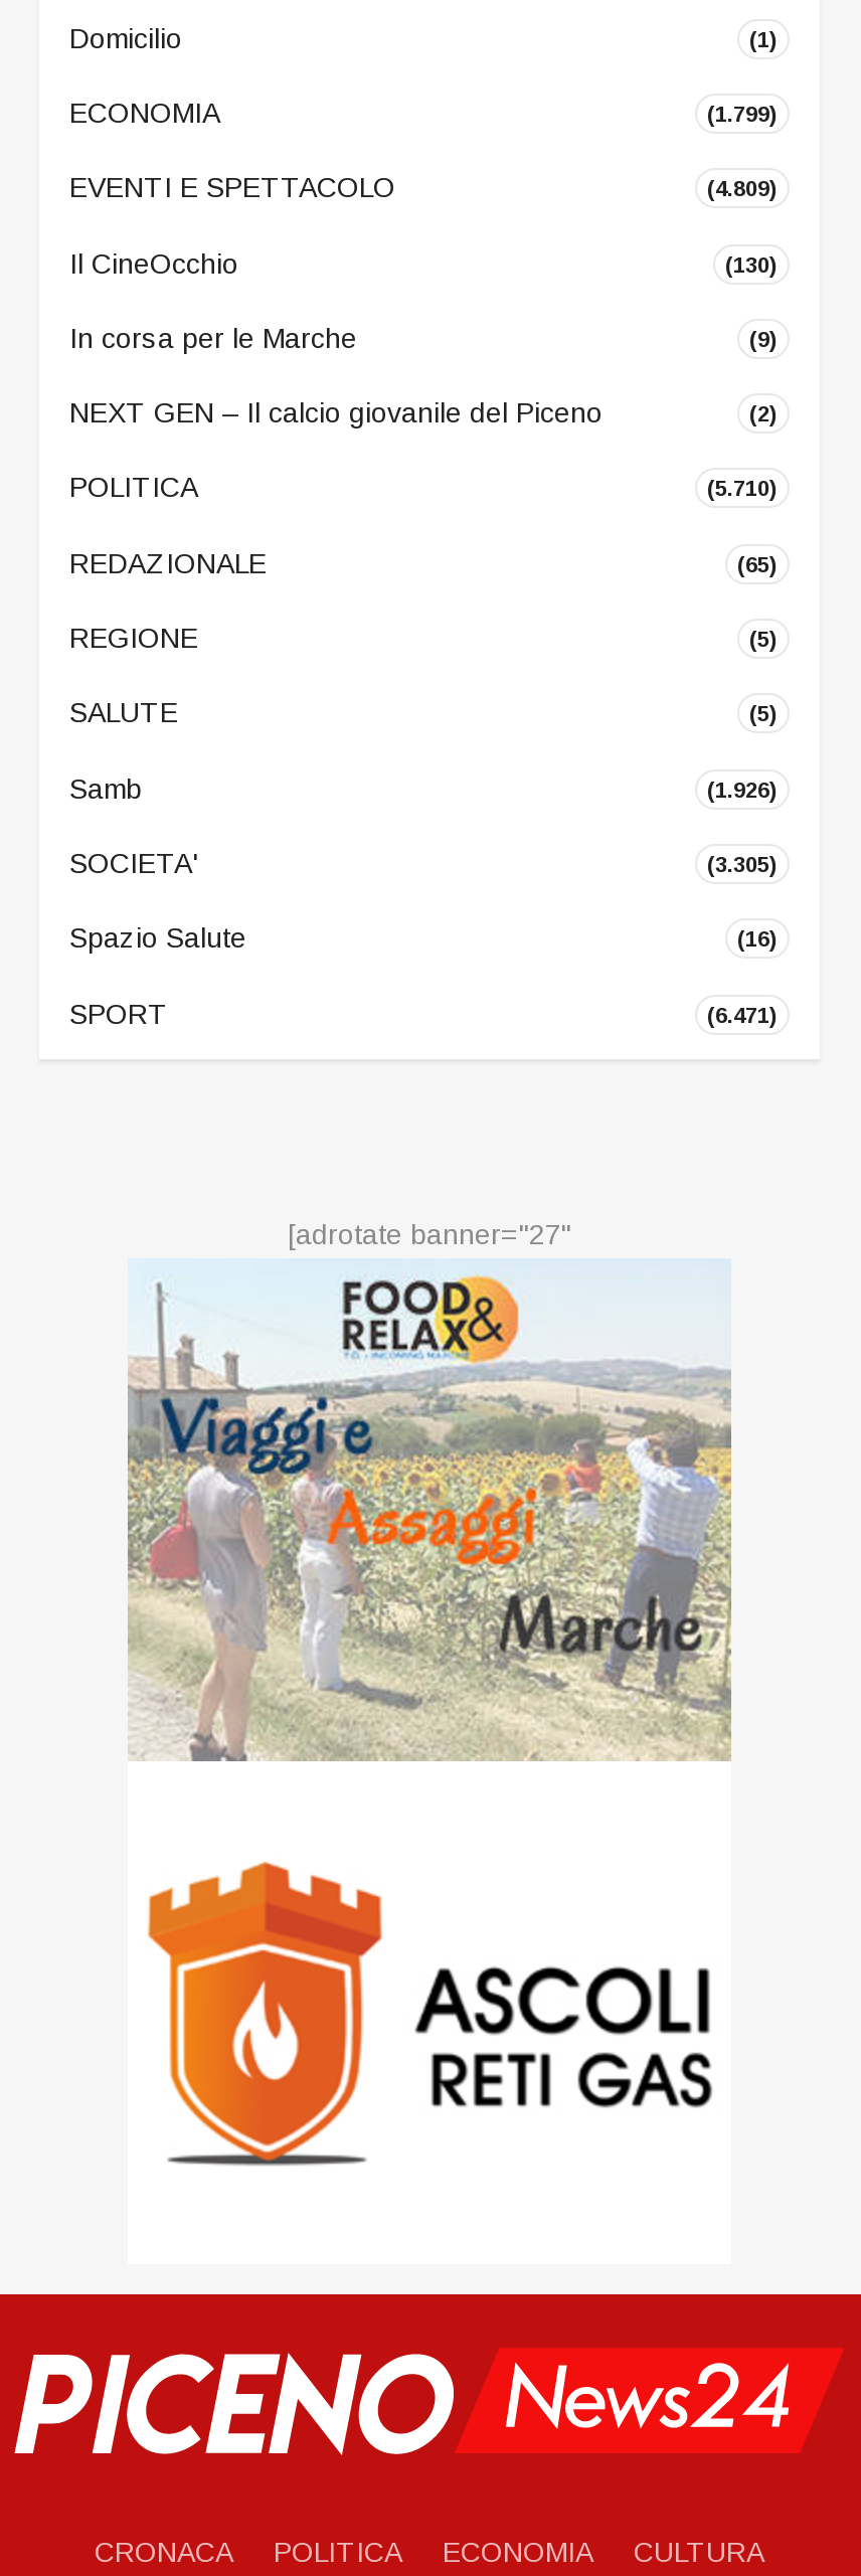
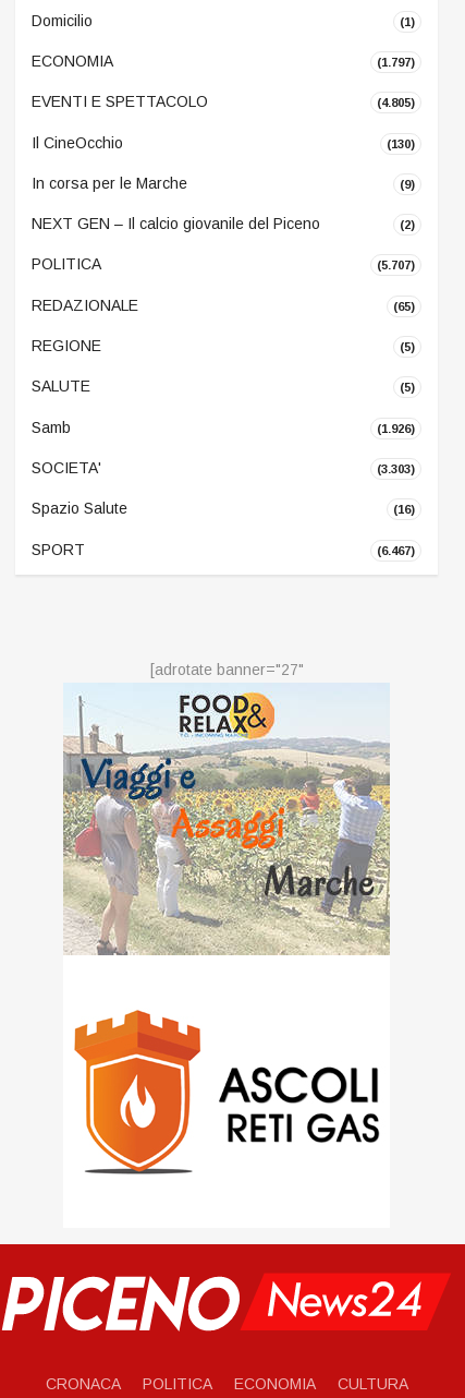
- (1.799)
+ (1.797)

- (4.809)
+ (4.805)

- (5.710)
+ (5.707)

- (3.305)
+ (3.303)

- (6.471)
+ (6.467)
